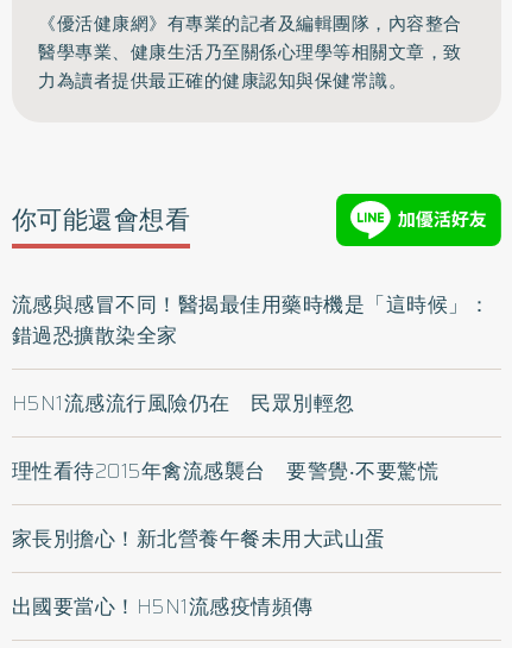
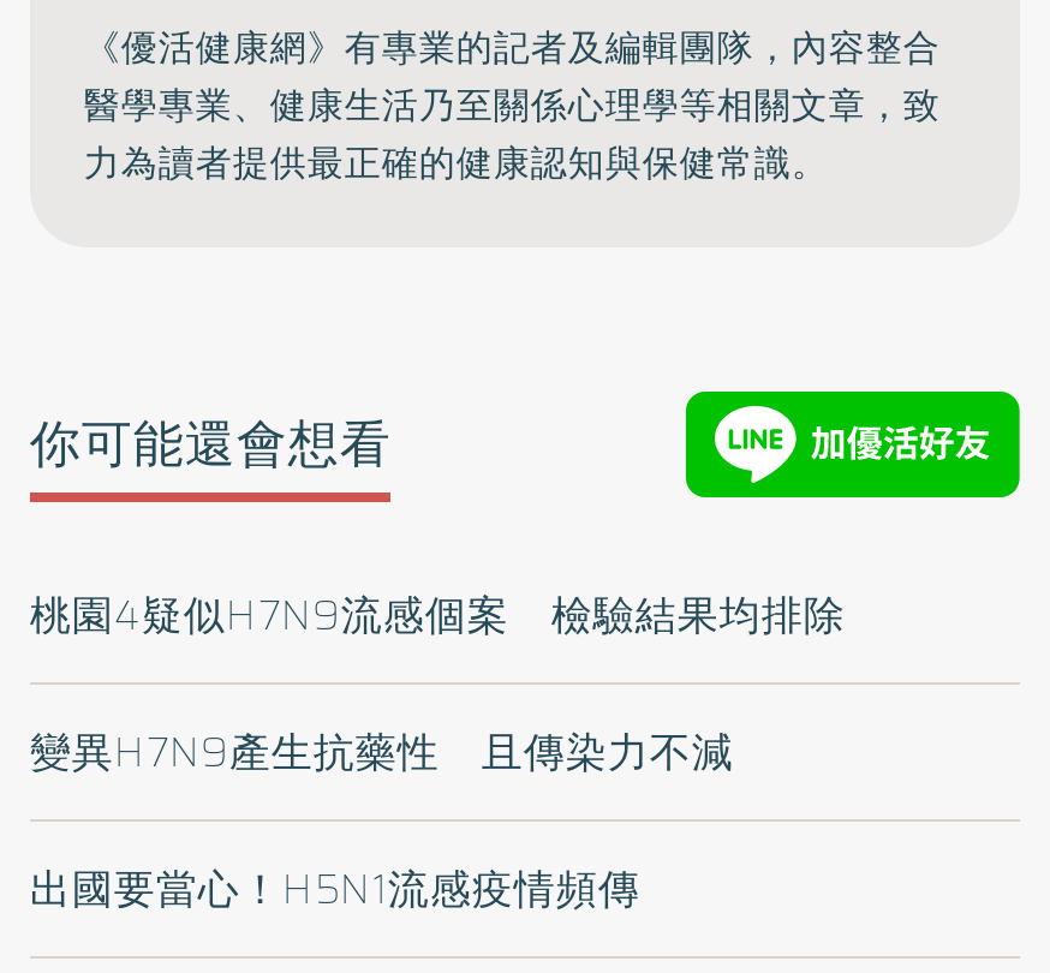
- 流感與感冒不同！醫揭最佳用藥時機是「這時候」：
- 錯過恐擴散染全家
- H5N1流感流行風險仍在 民眾別輕忽
- 理性看待2015年禽流感襲台 要警覺‧不要驚慌
- 家長別擔心！新北營養午餐未用大武山蛋
+ 桃園4疑似H7N9流感個案 檢驗結果均排除
+ 變異H7N9產生抗藥性 且傳染力不減
